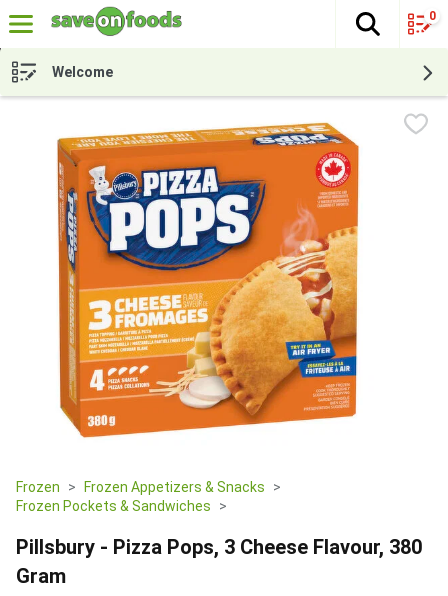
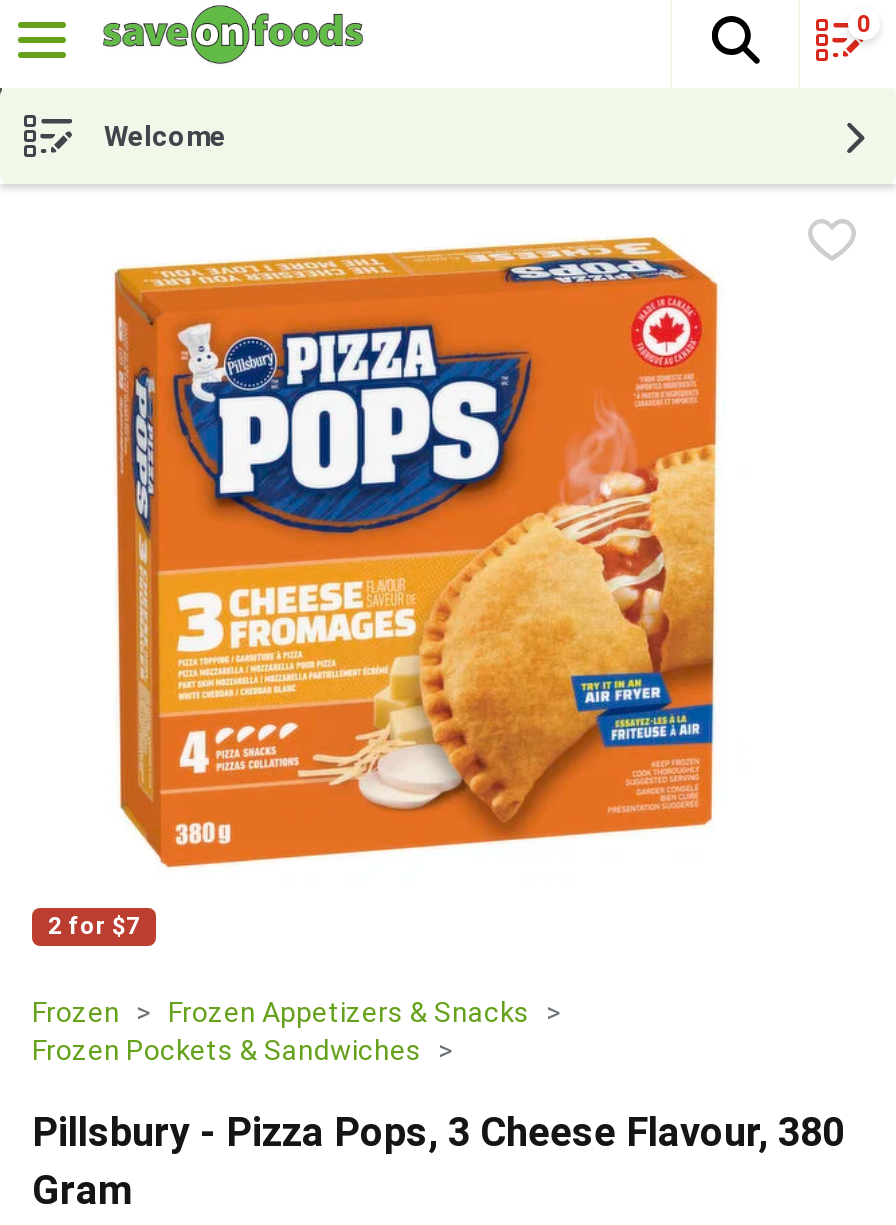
+ 2 for $7
